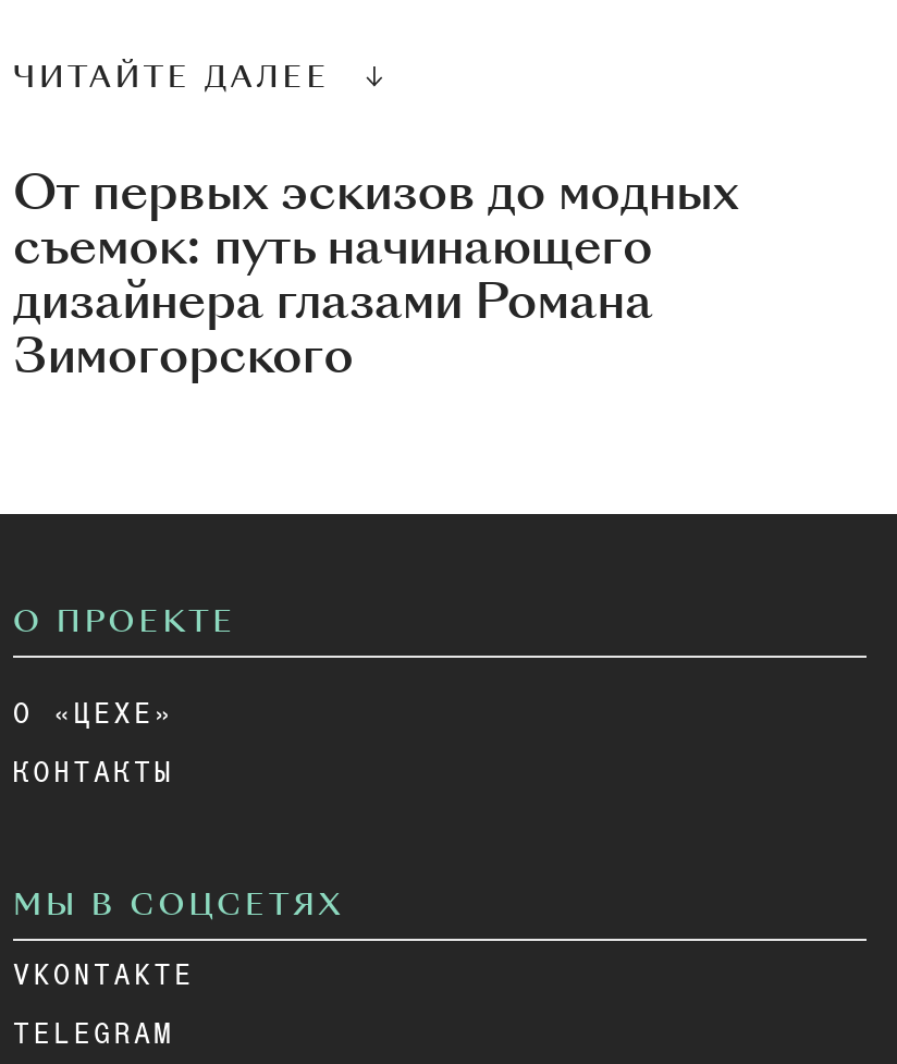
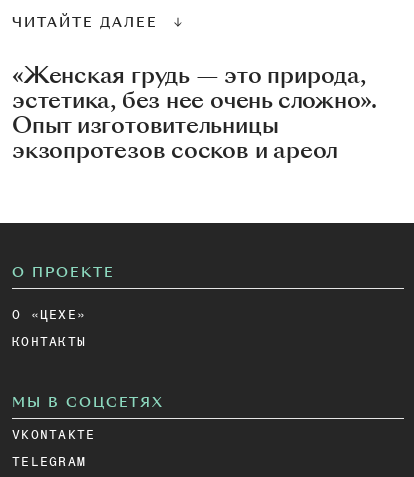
- От первых эскизов до модных
- съемок: путь начинающего
- дизайнера глазами Романа
- Зимогорского
+ «Женская грудь — это природа,
+ эстетика, без нее очень сложно».
+ Опыт изготовительницы
+ экзопротезов сосков и ареол
